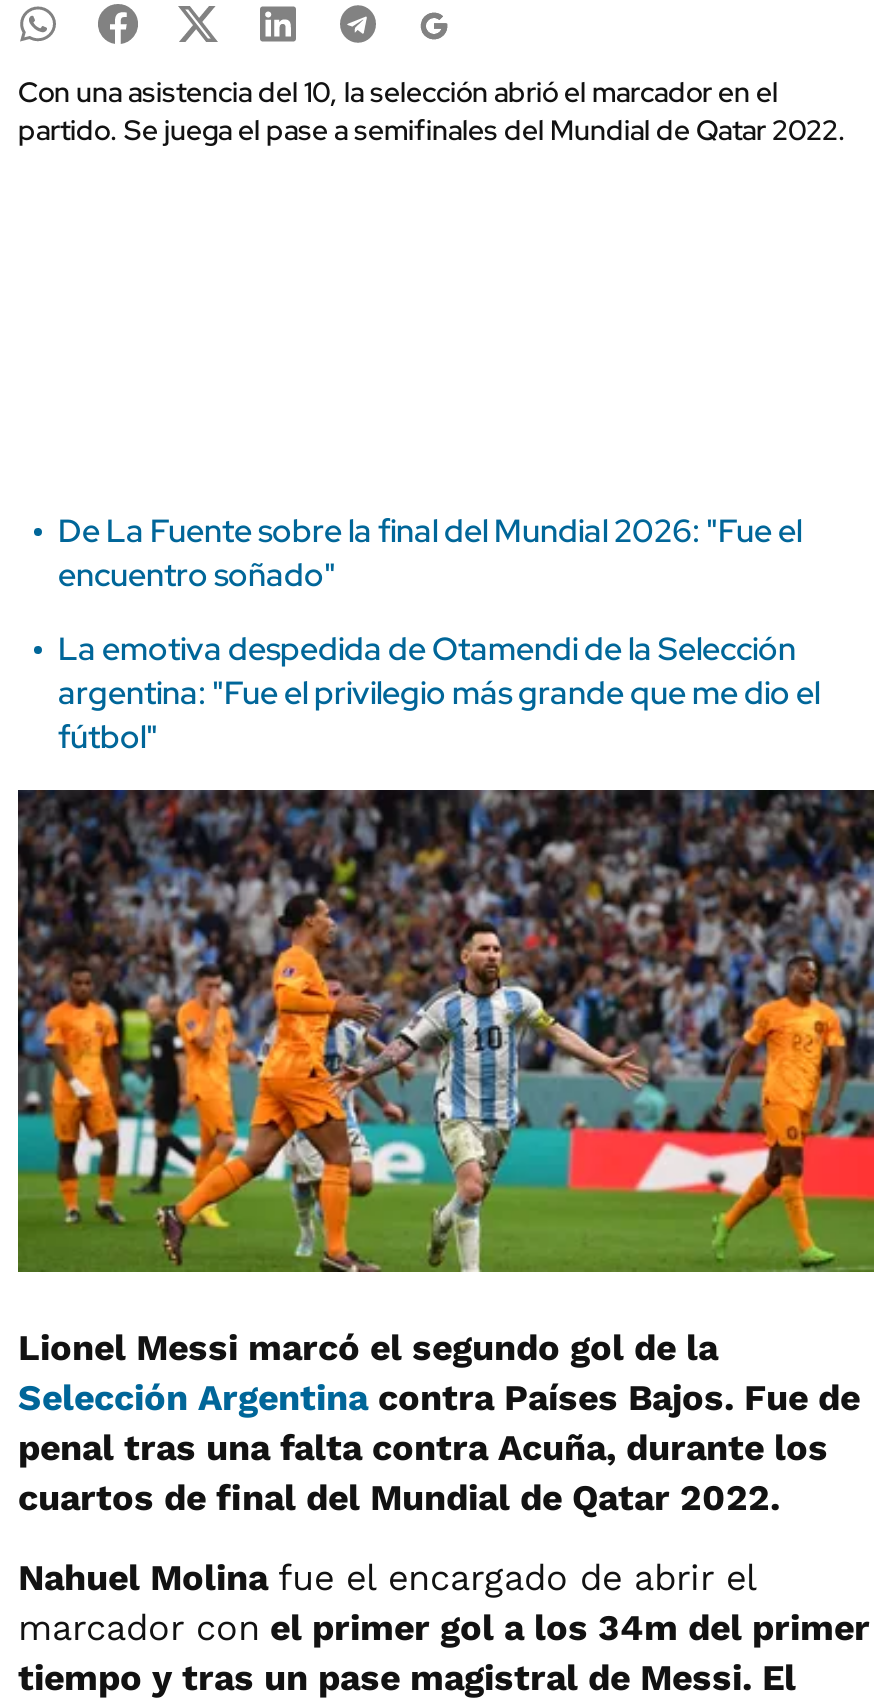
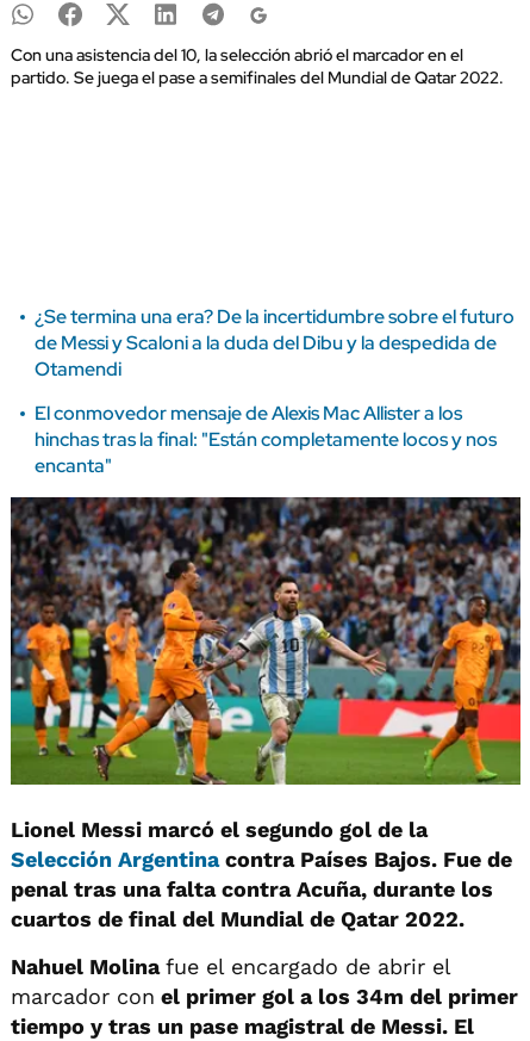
- De La Fuente sobre la final del Mundial 2026: "Fue el
- encuentro soñado"
+ ¿Se termina una era? De la incertidumbre sobre el futuro
+ de Messi y Scaloni a la duda del Dibu y la despedida de
+ Otamendi

- La emotiva despedida de Otamendi de la Selección
- argentina: "Fue el privilegio más grande que me dio el
- fútbol"
+ El conmovedor mensaje de Alexis Mac Allister a los
+ hinchas tras la final: "Están completamente locos y nos
+ encanta"
